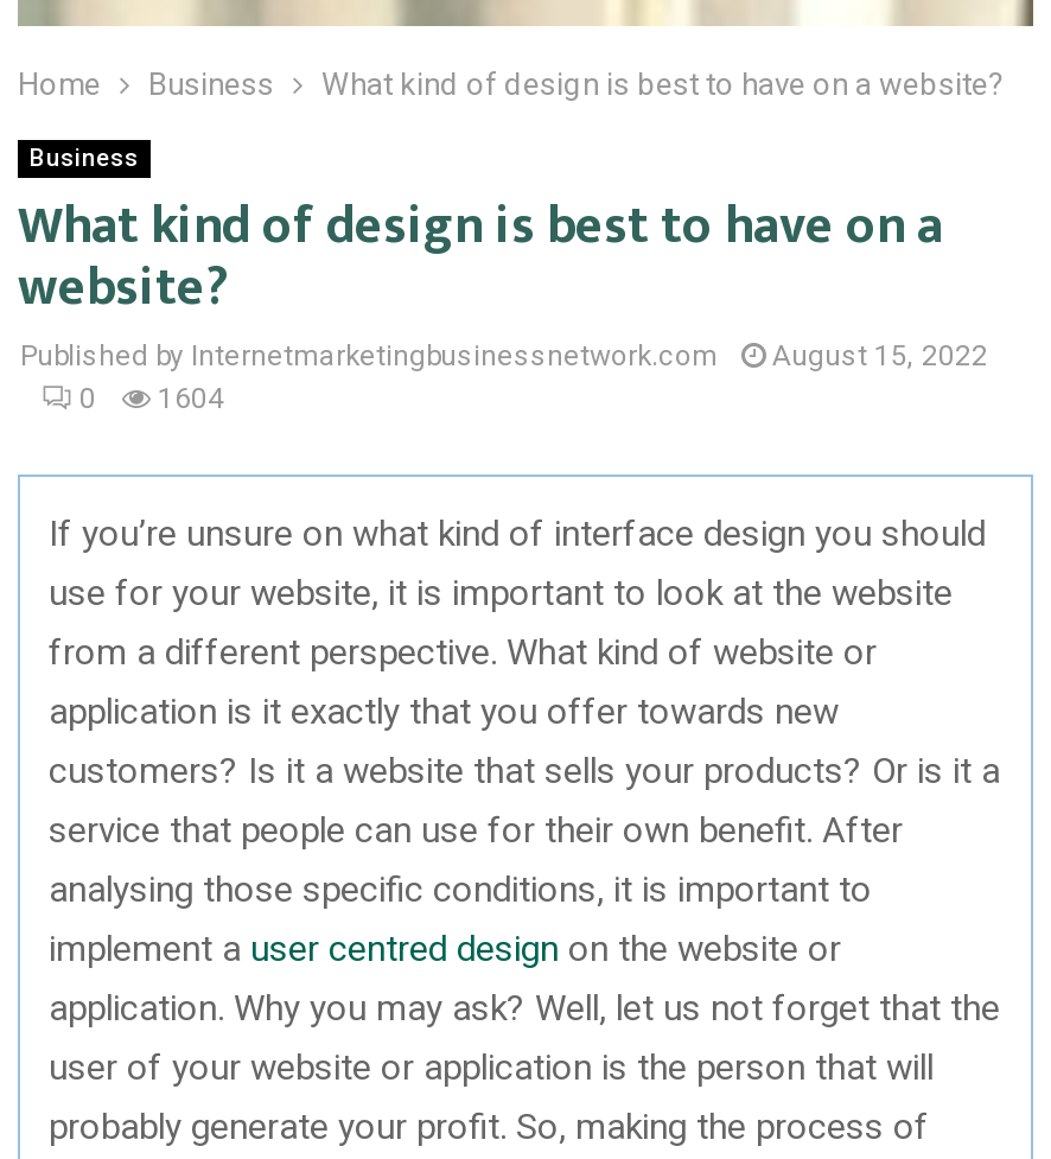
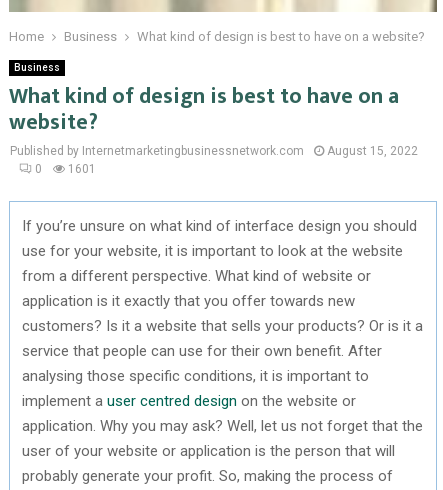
- 0 1604
+ 0 1601
